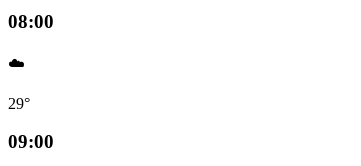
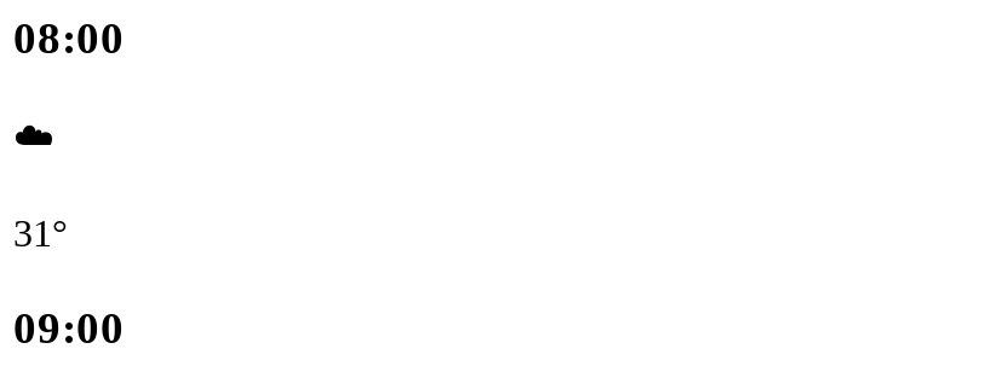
- 29°
+ 31°
